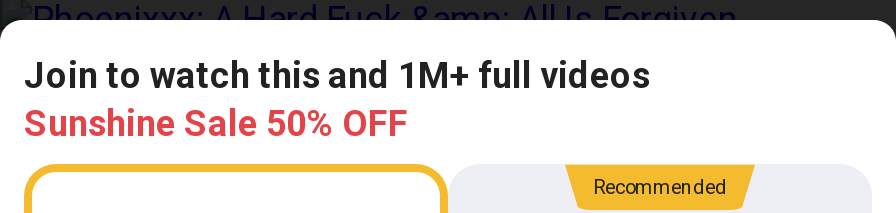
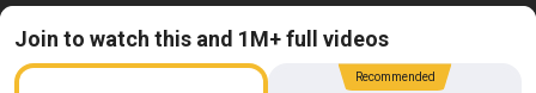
- Sunshine Sale 50% OFF
